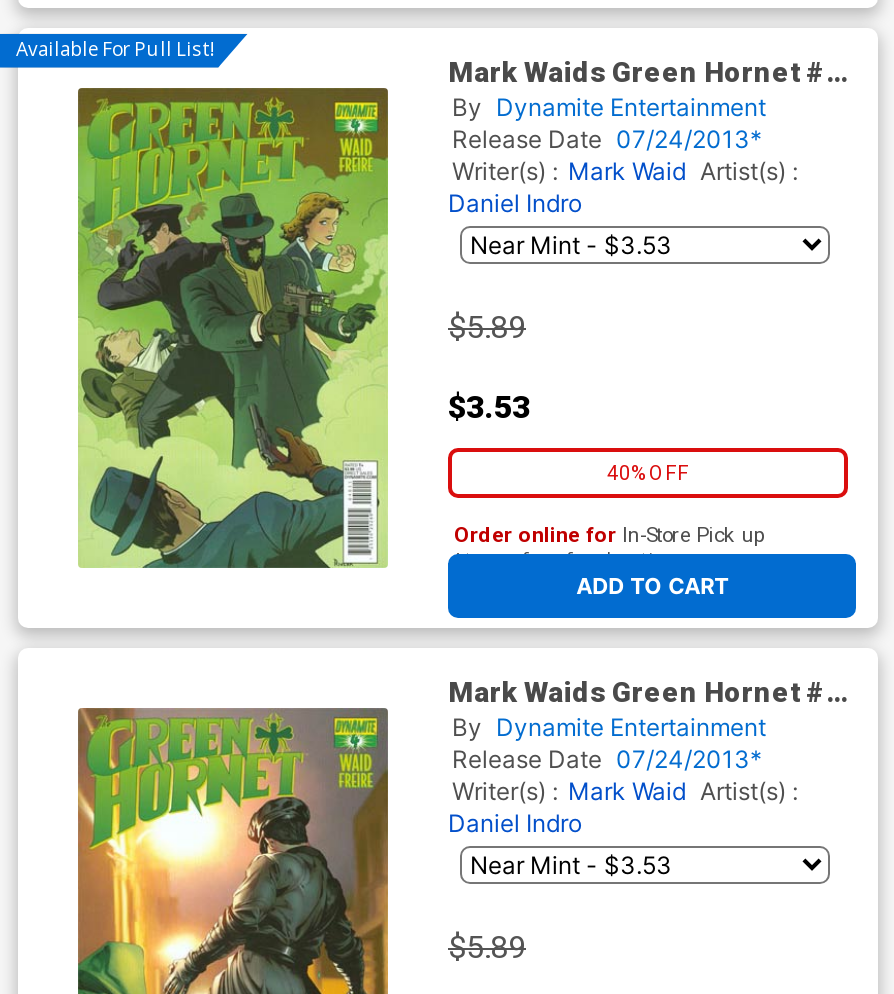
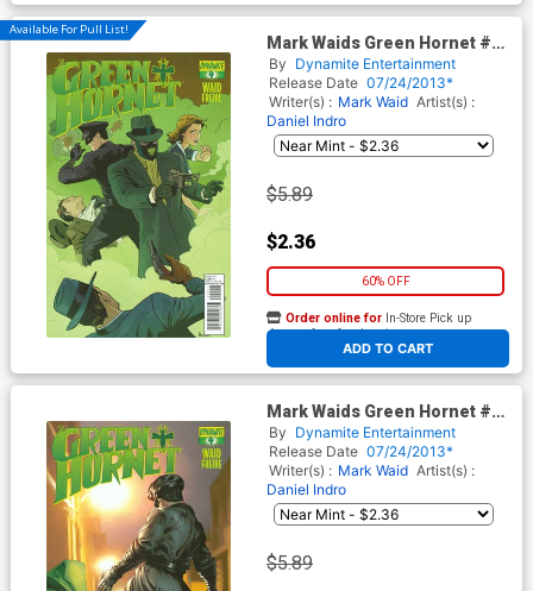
- $3.53
+ $2.36

- 40% OFF
+ 60% OFF
